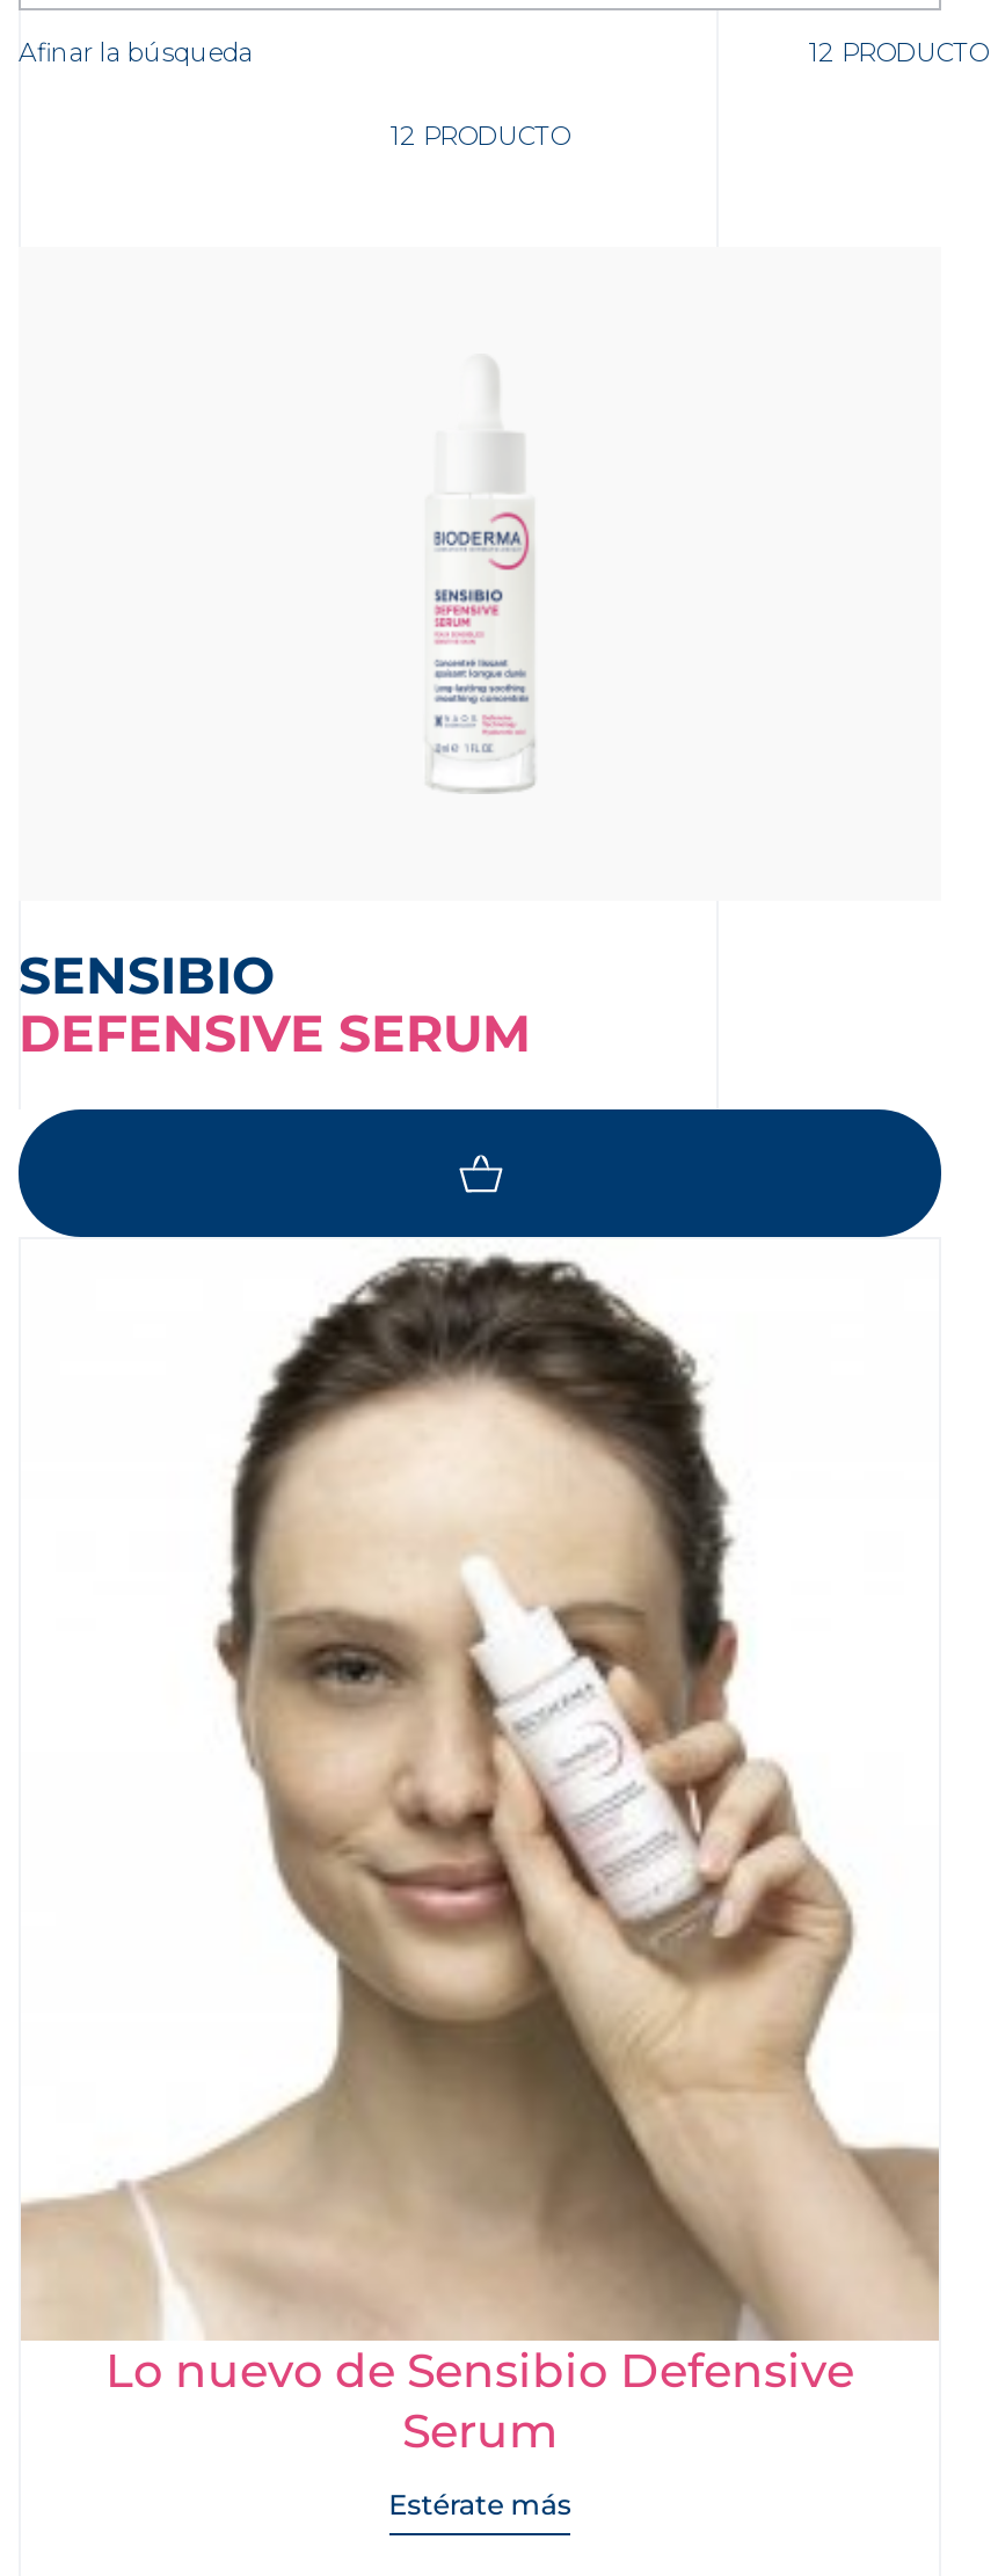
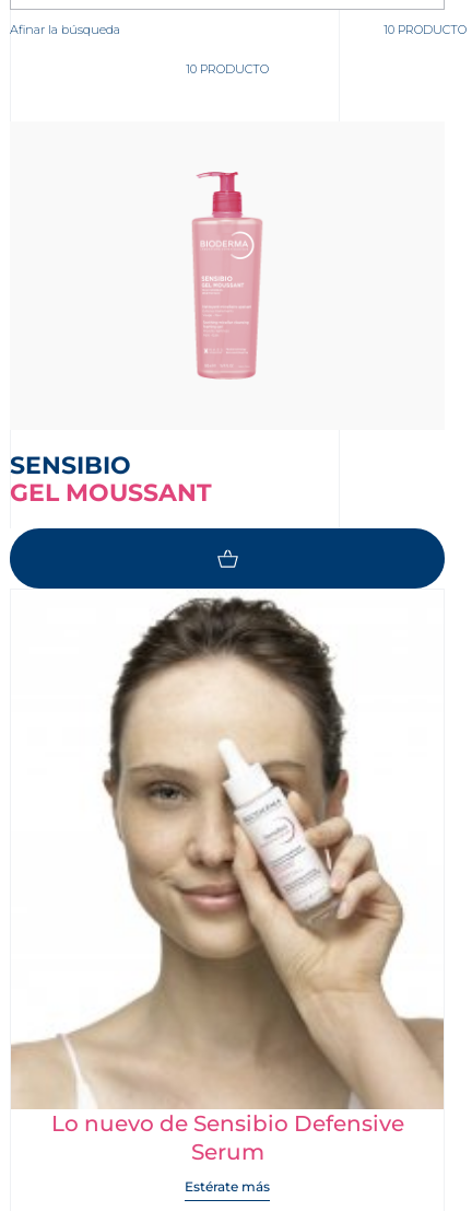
- 12 PRODUCTO
+ 10 PRODUCTO

- 12 PRODUCTO
+ 10 PRODUCTO

- [image]
+ [image]

- DEFENSIVE SERUM
+ GEL MOUSSANT
